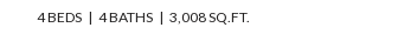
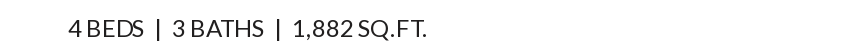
- 4 BATHS
+ 3 BATHS

- 3,008 SQ.FT.
+ 1,882 SQ.FT.
